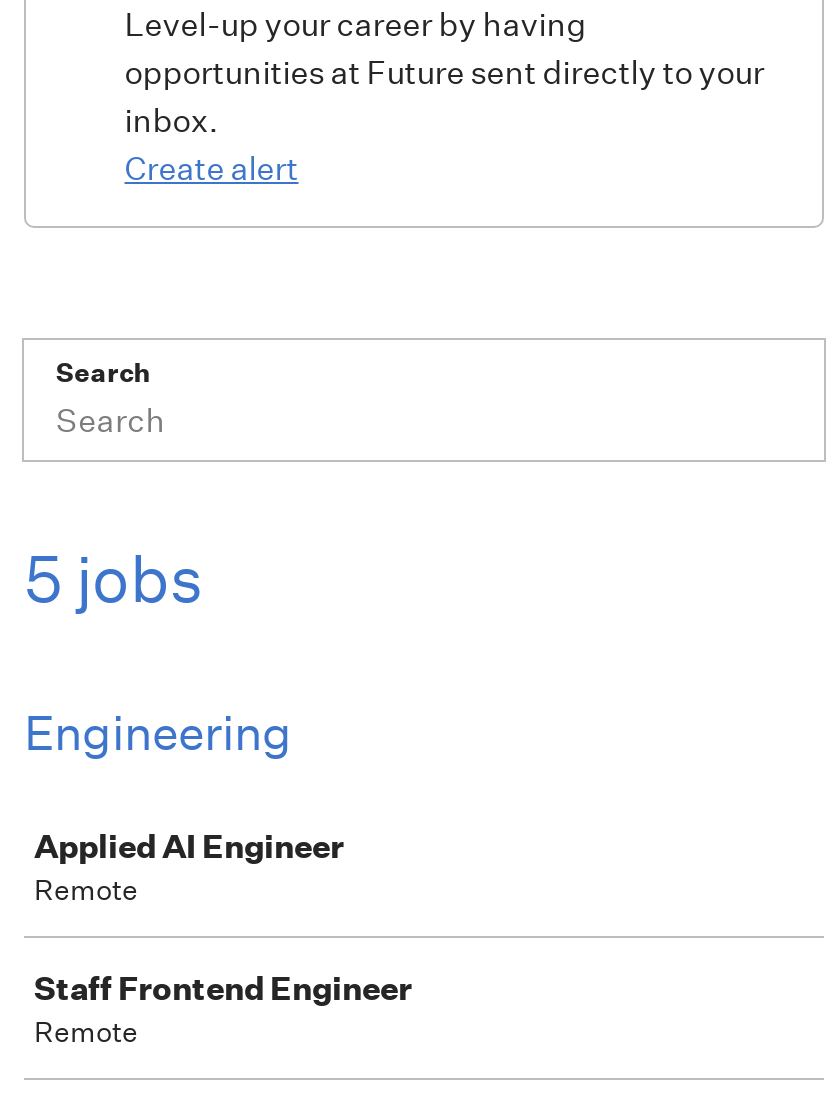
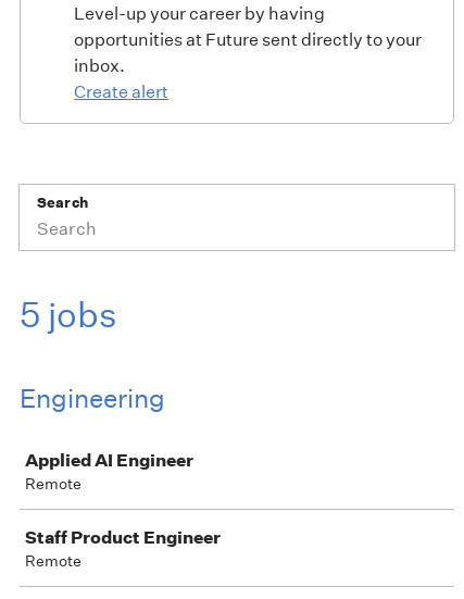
- Staff Frontend Engineer
+ Staff Product Engineer
